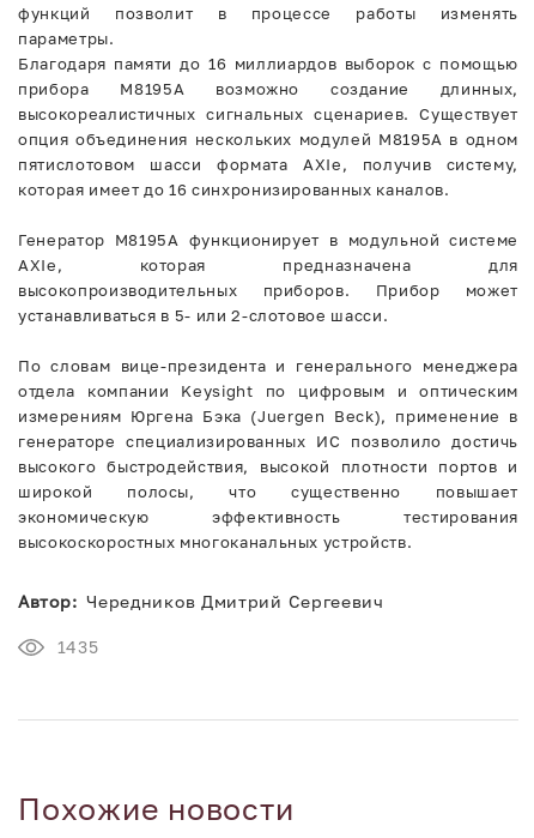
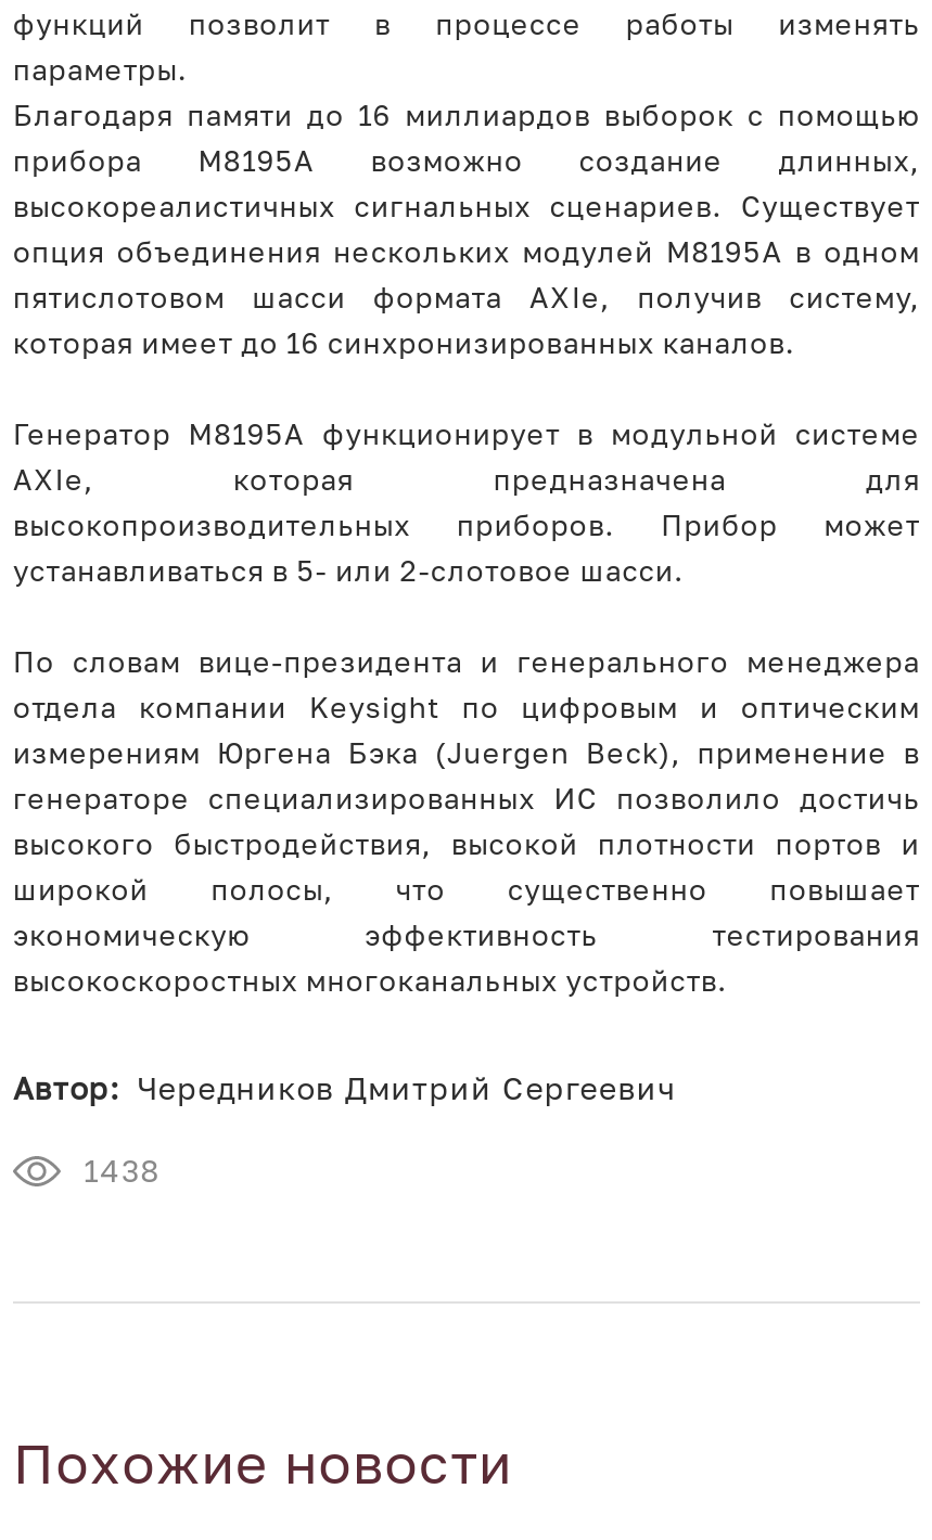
- 1435
+ 1438
